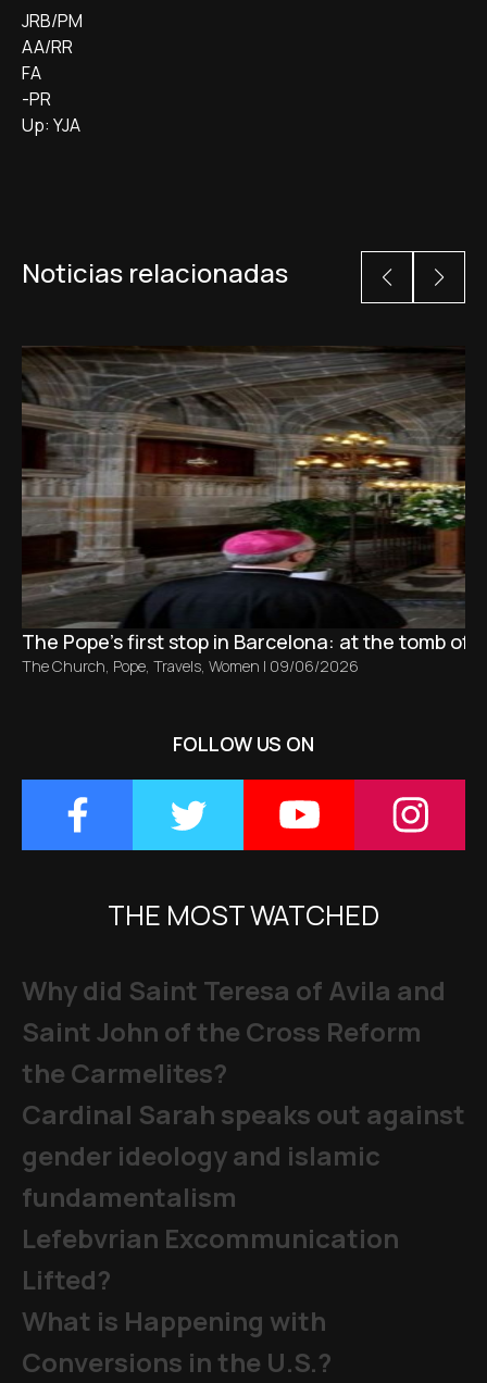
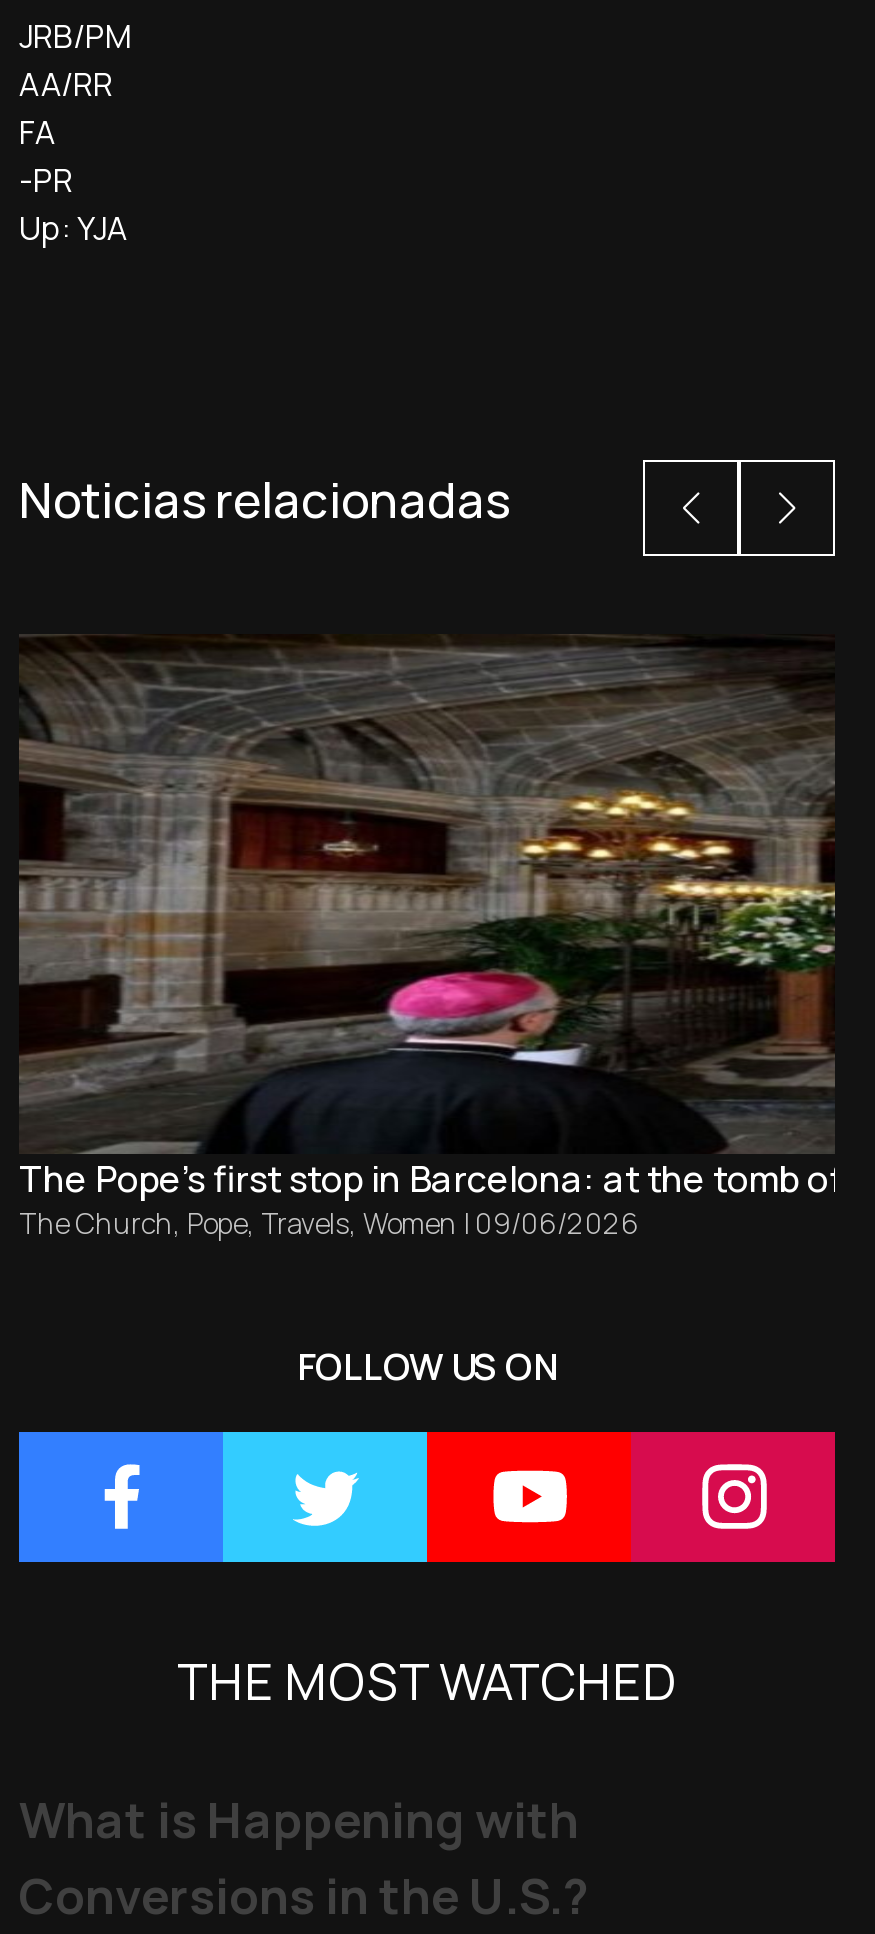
- Why did Saint Teresa of Avila and
- Saint John of the Cross Reform
- the Carmelites?
- Cardinal Sarah speaks out against
- gender ideology and islamic
- fundamentalism
- Lefebvrian Excommunication
- Lifted?
